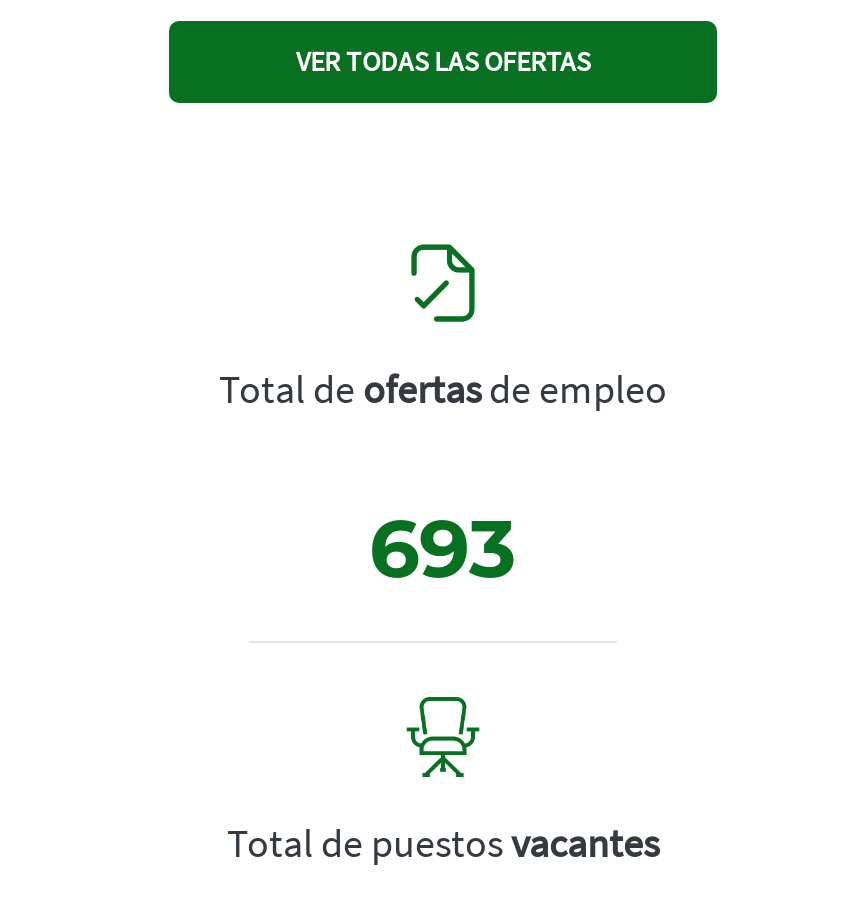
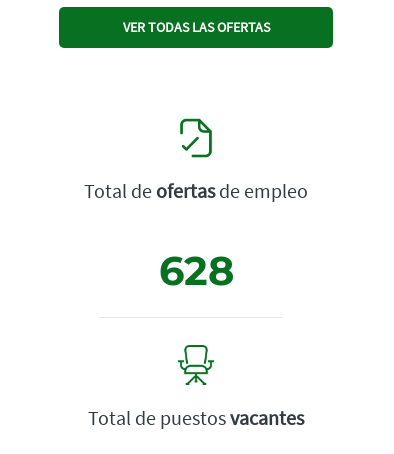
- 693
+ 628
